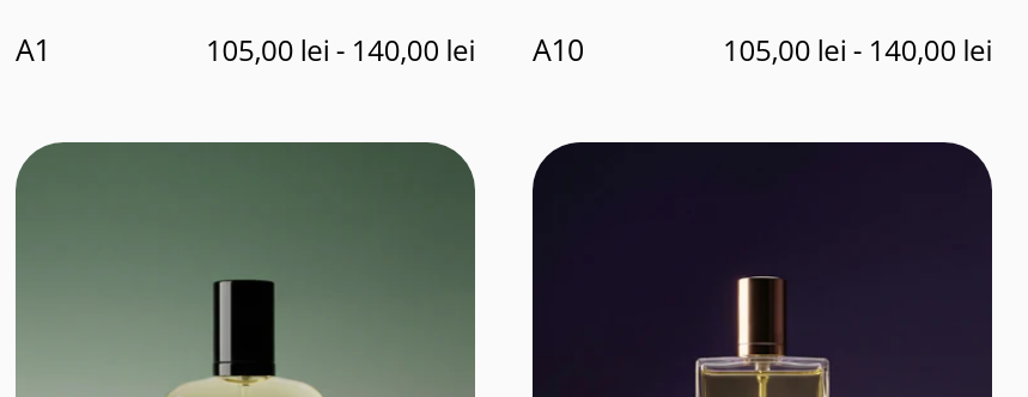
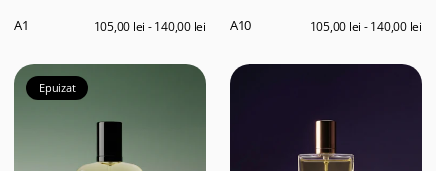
+ Epuizat
